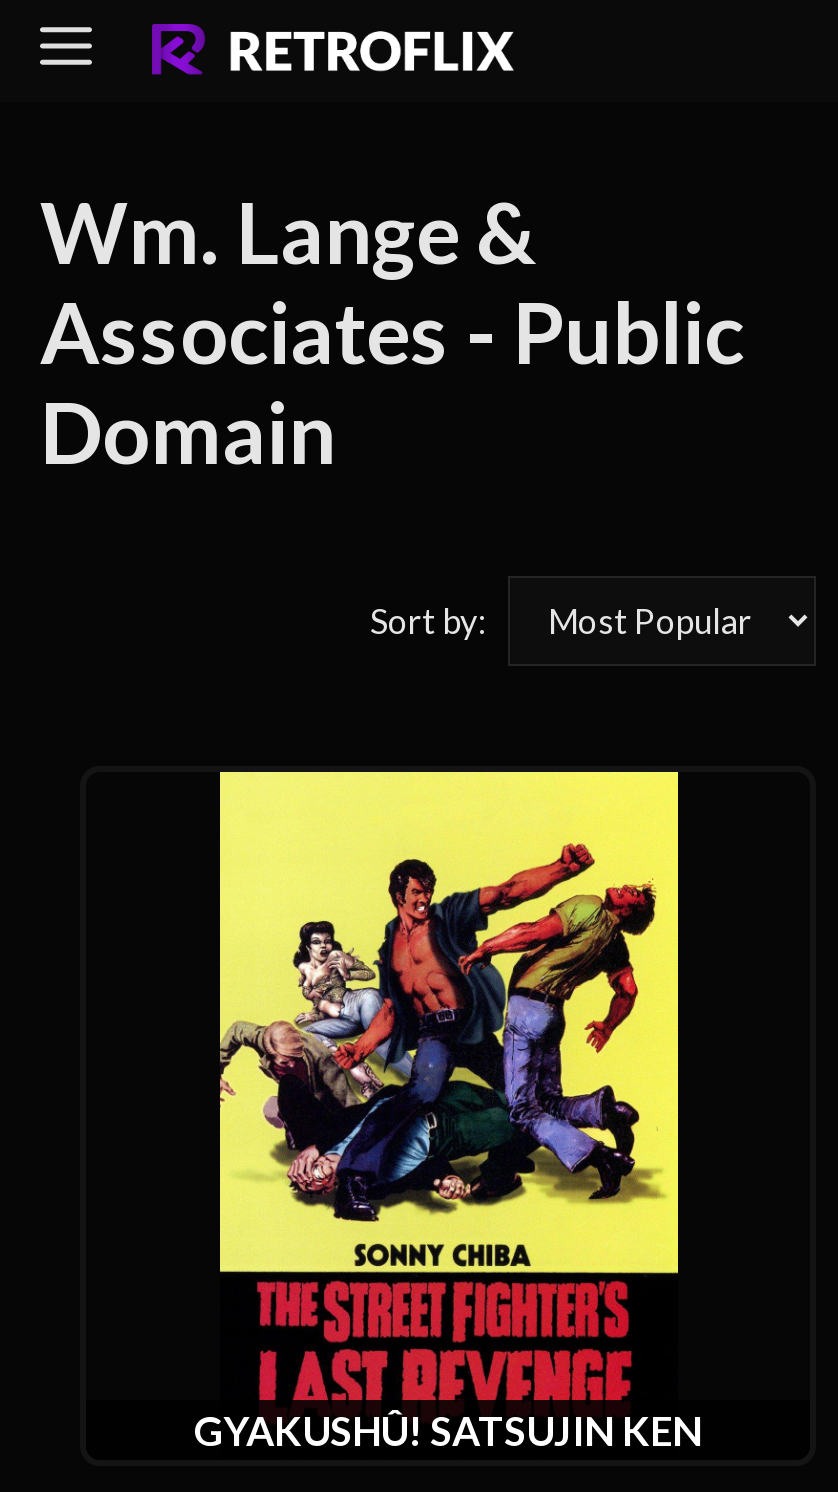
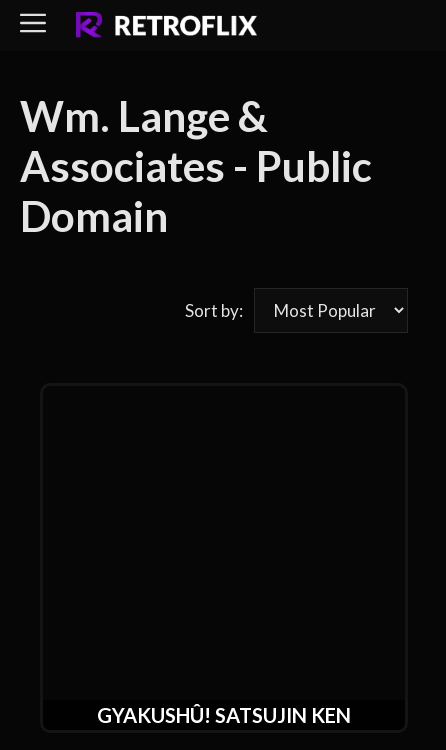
- [image]
